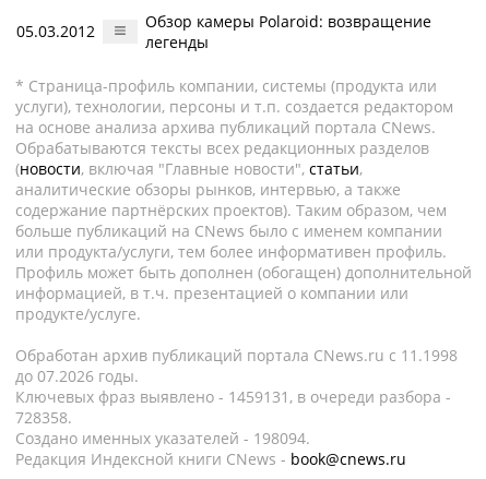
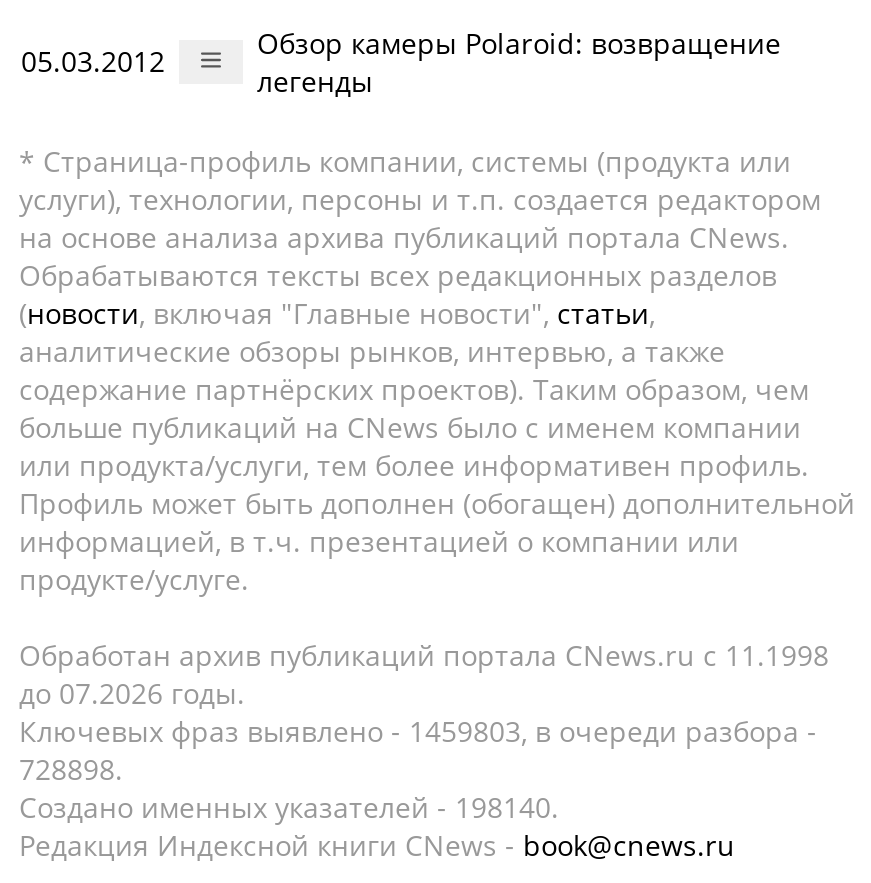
- Ключевых фраз выявлено - 1459131, в очереди разбора -
+ Ключевых фраз выявлено - 1459803, в очереди разбора -

- 728358.
+ 728898.

- Создано именных указателей - 198094.
+ Создано именных указателей - 198140.
